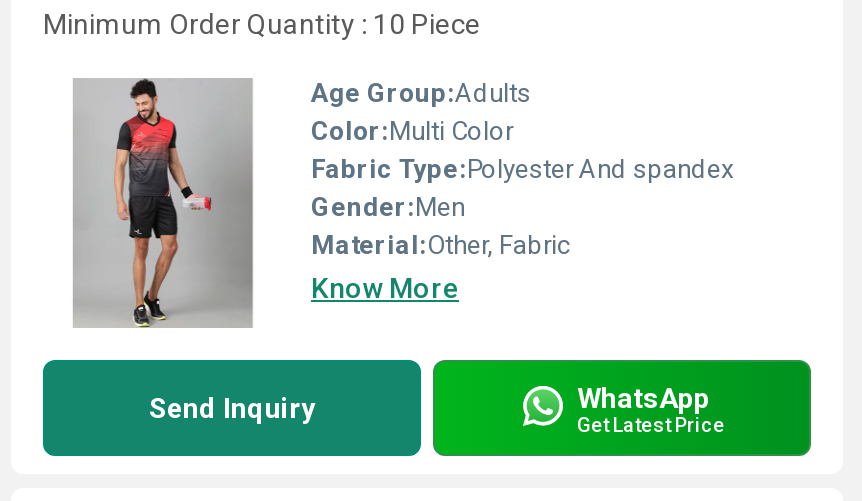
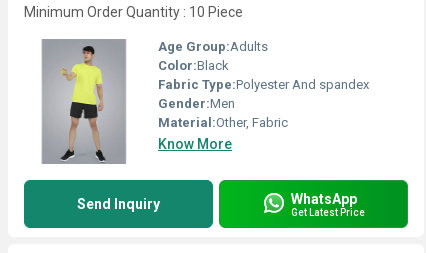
- [image]
- Color:Multi Color
+ [image]
+ Color:Black
